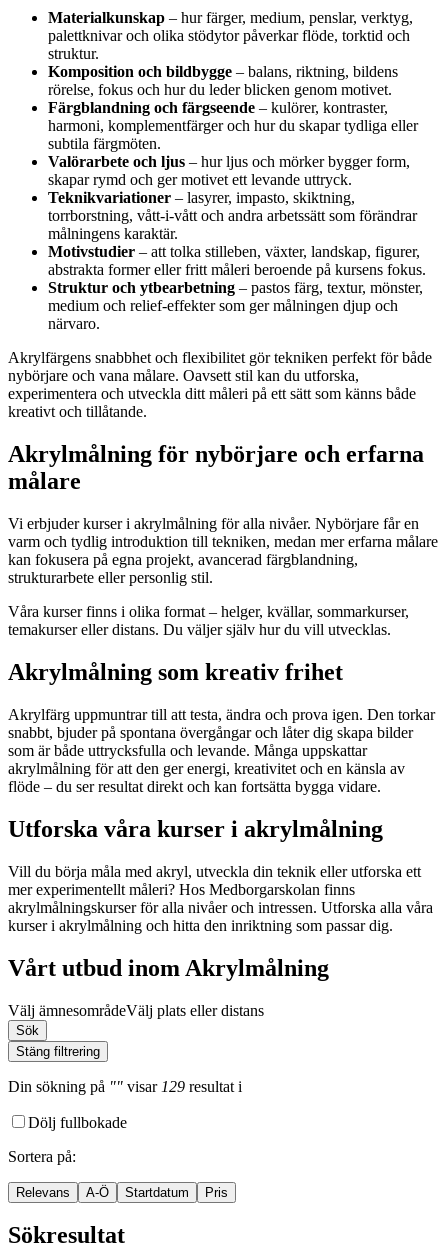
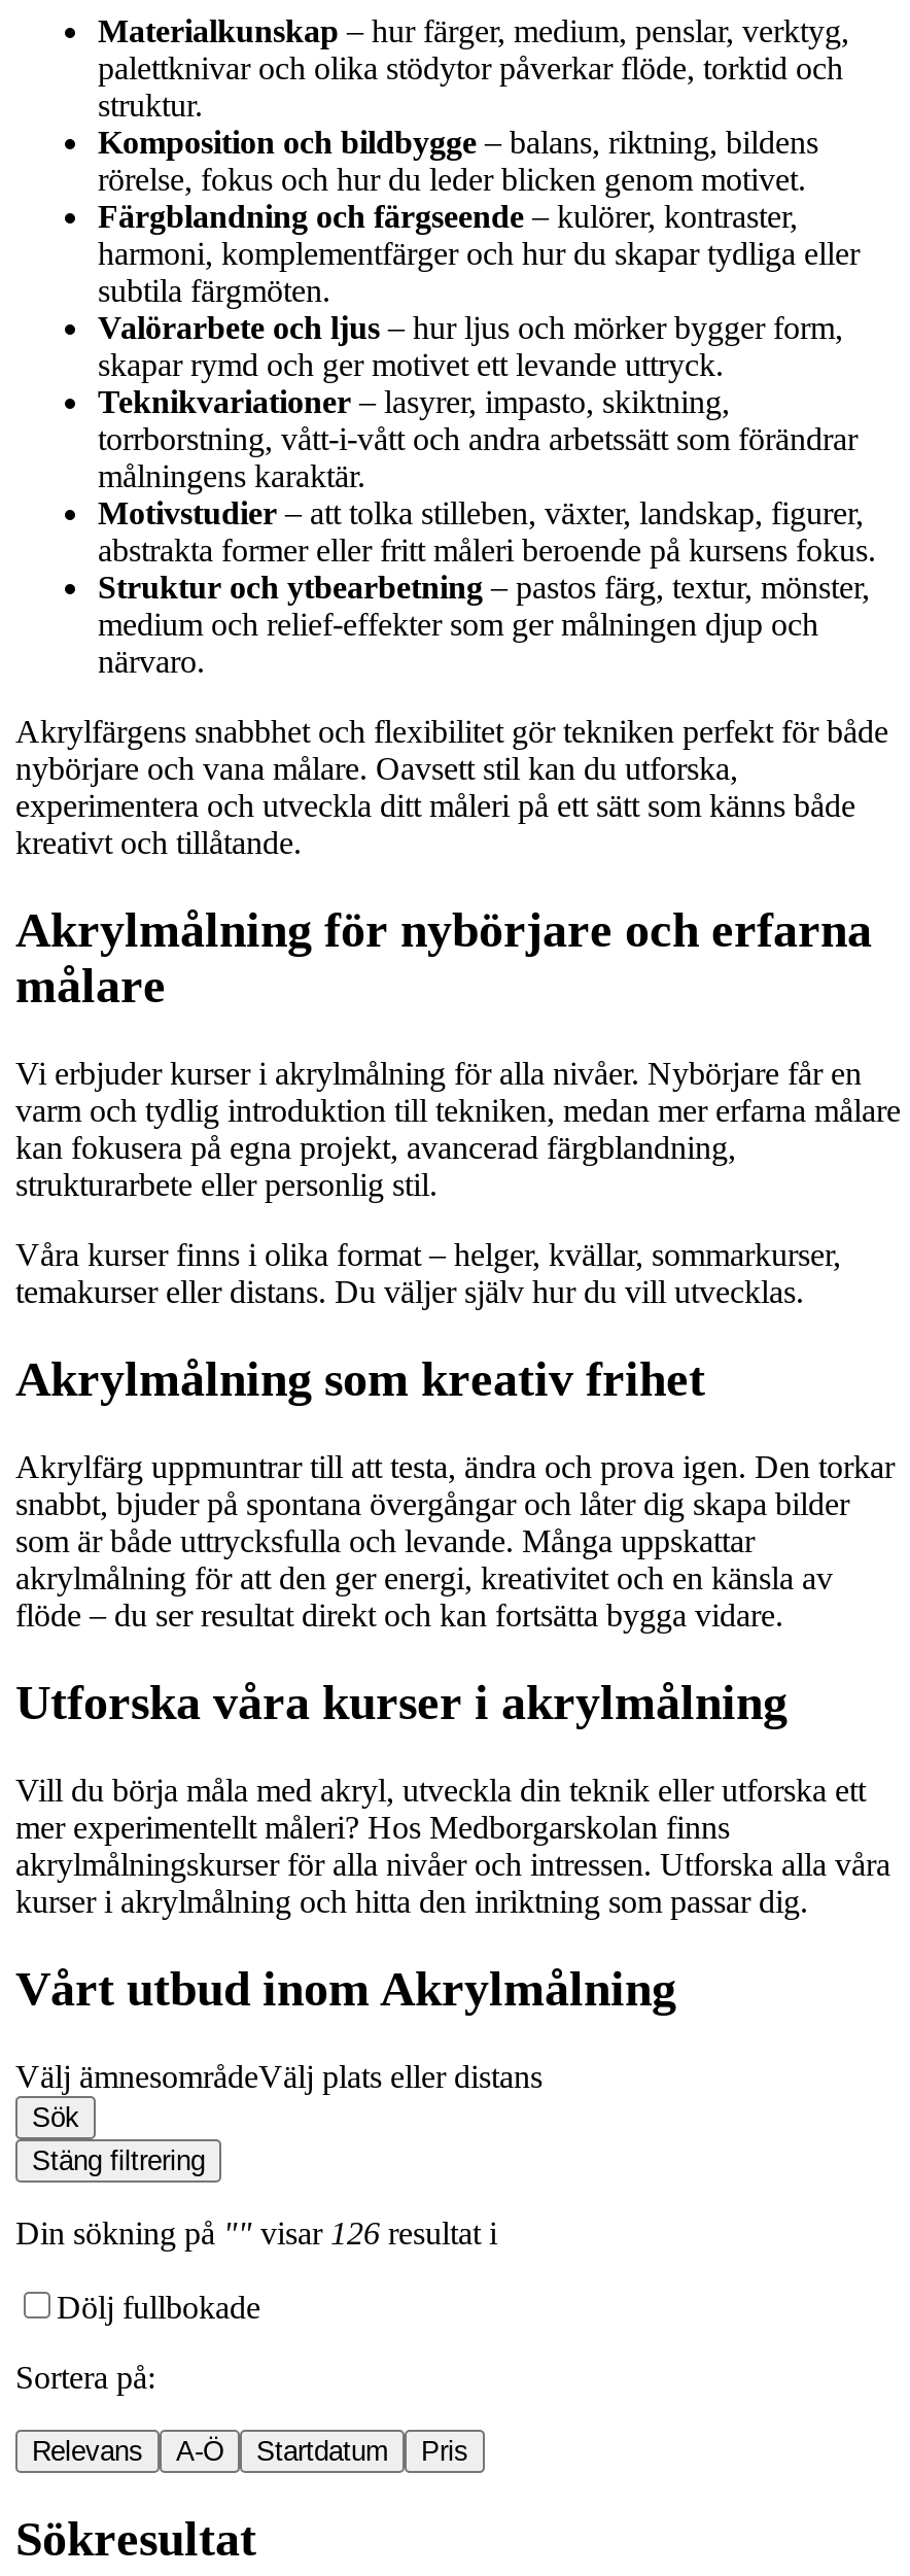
- Din sökning på "" visar 129 resultat i
+ Din sökning på "" visar 126 resultat i
